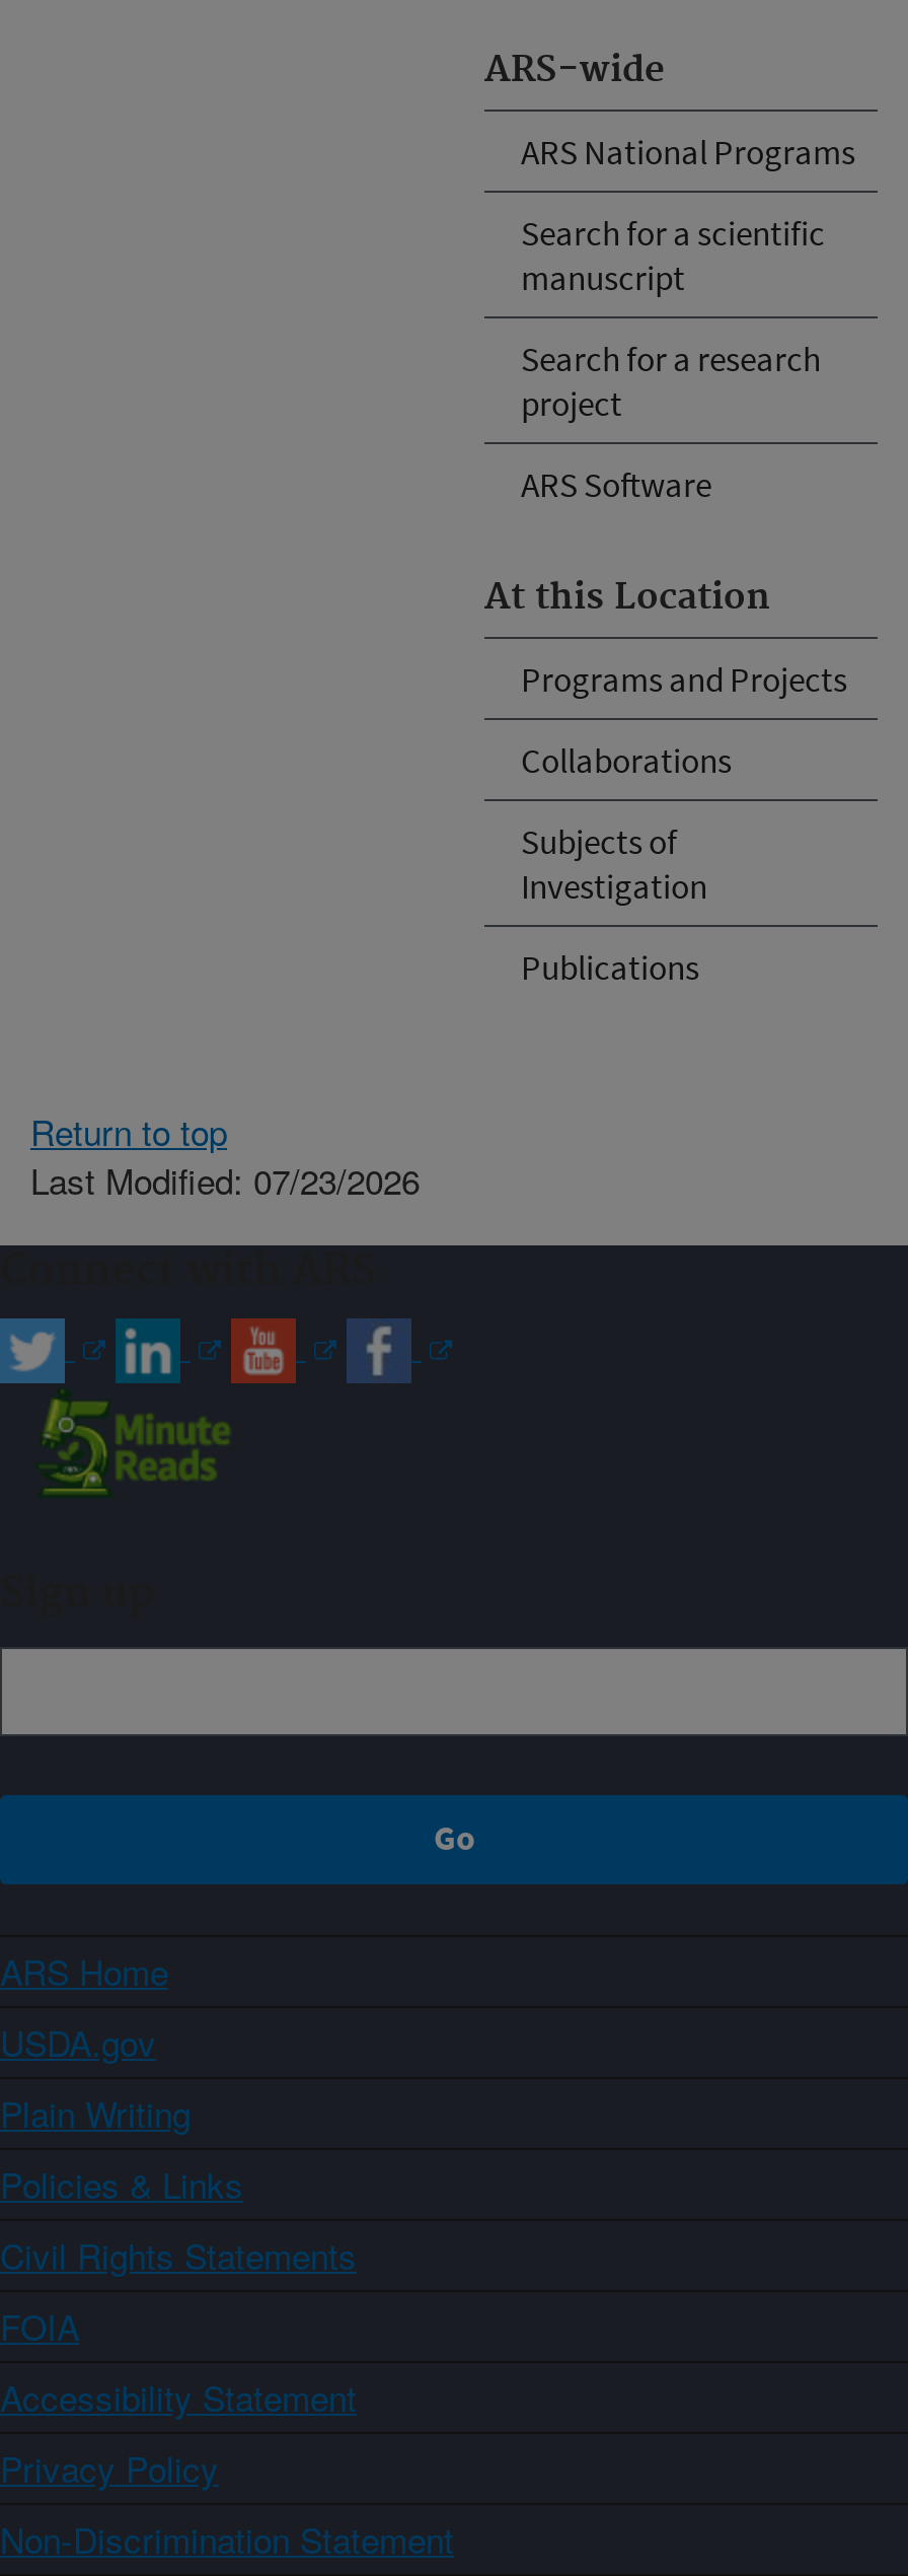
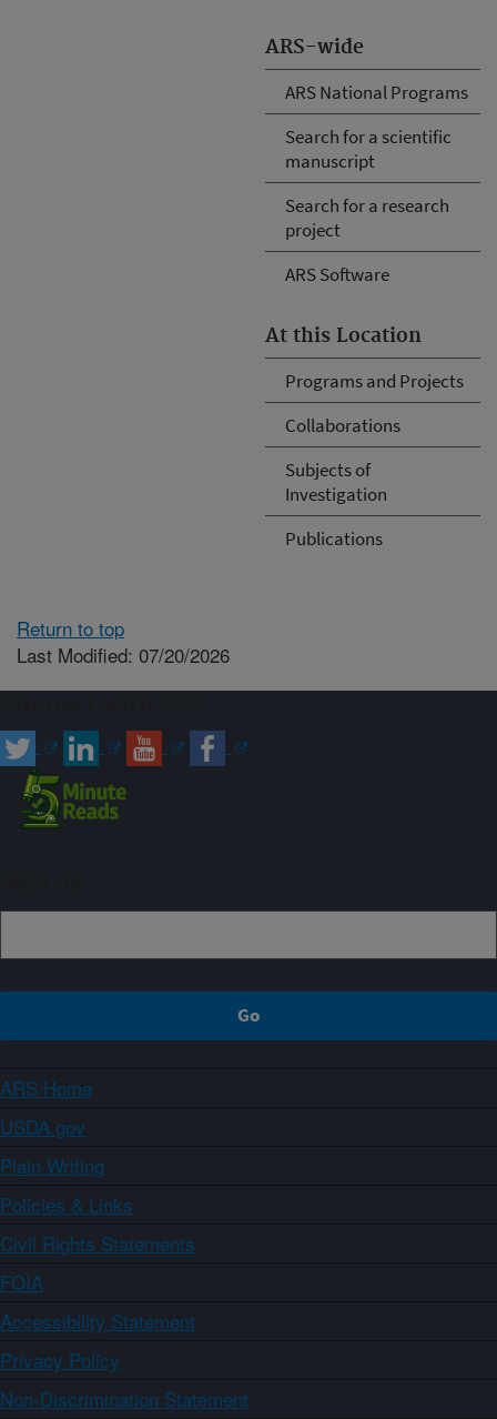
- Last Modified: 07/23/2026
+ Last Modified: 07/20/2026
